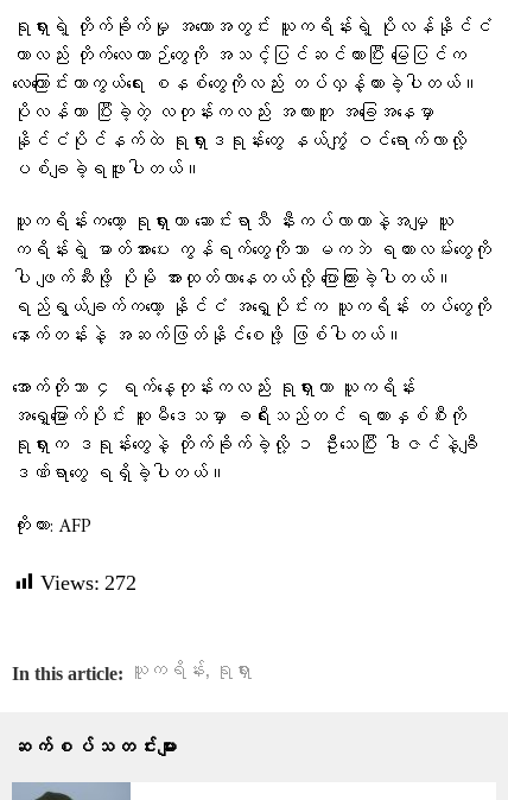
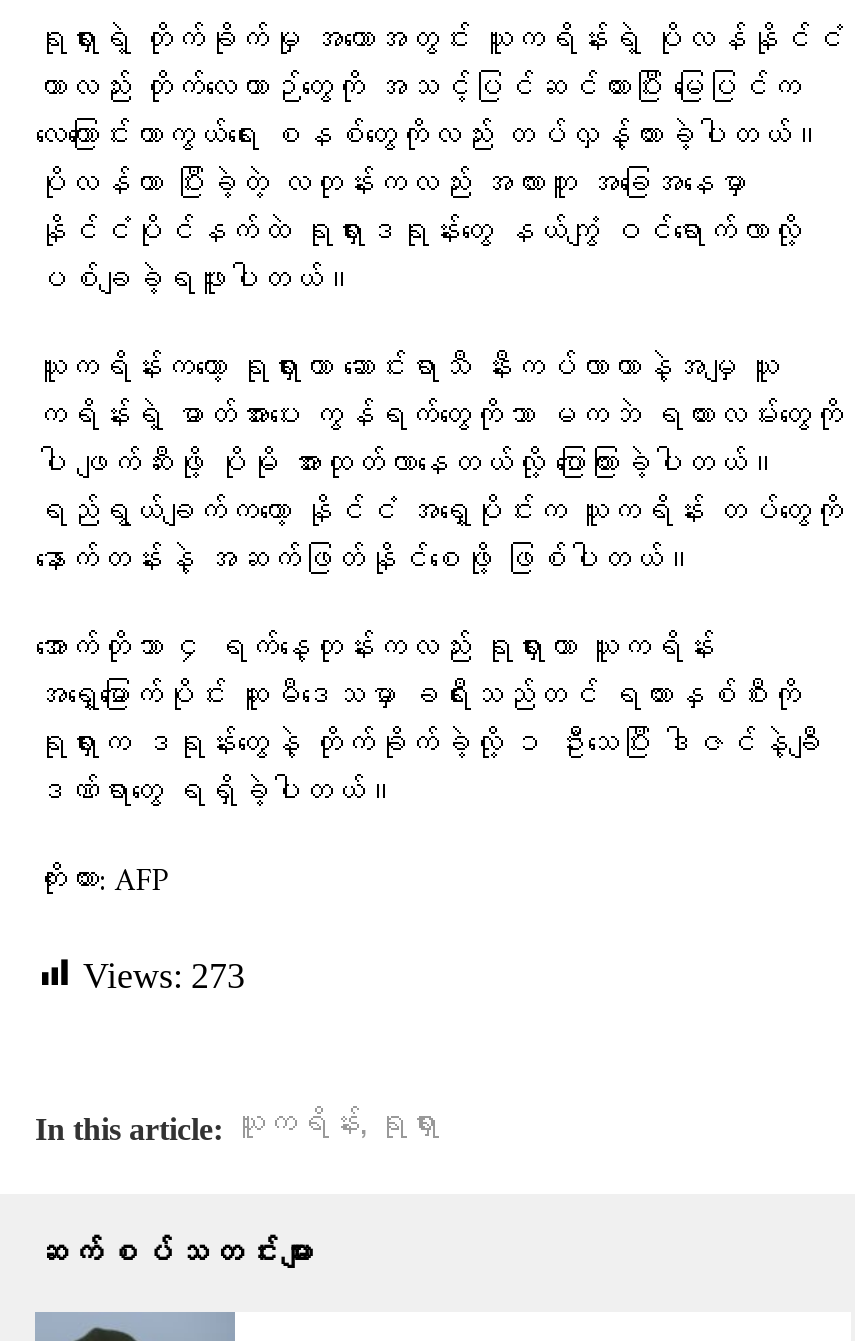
- Views: 272
+ Views: 273
